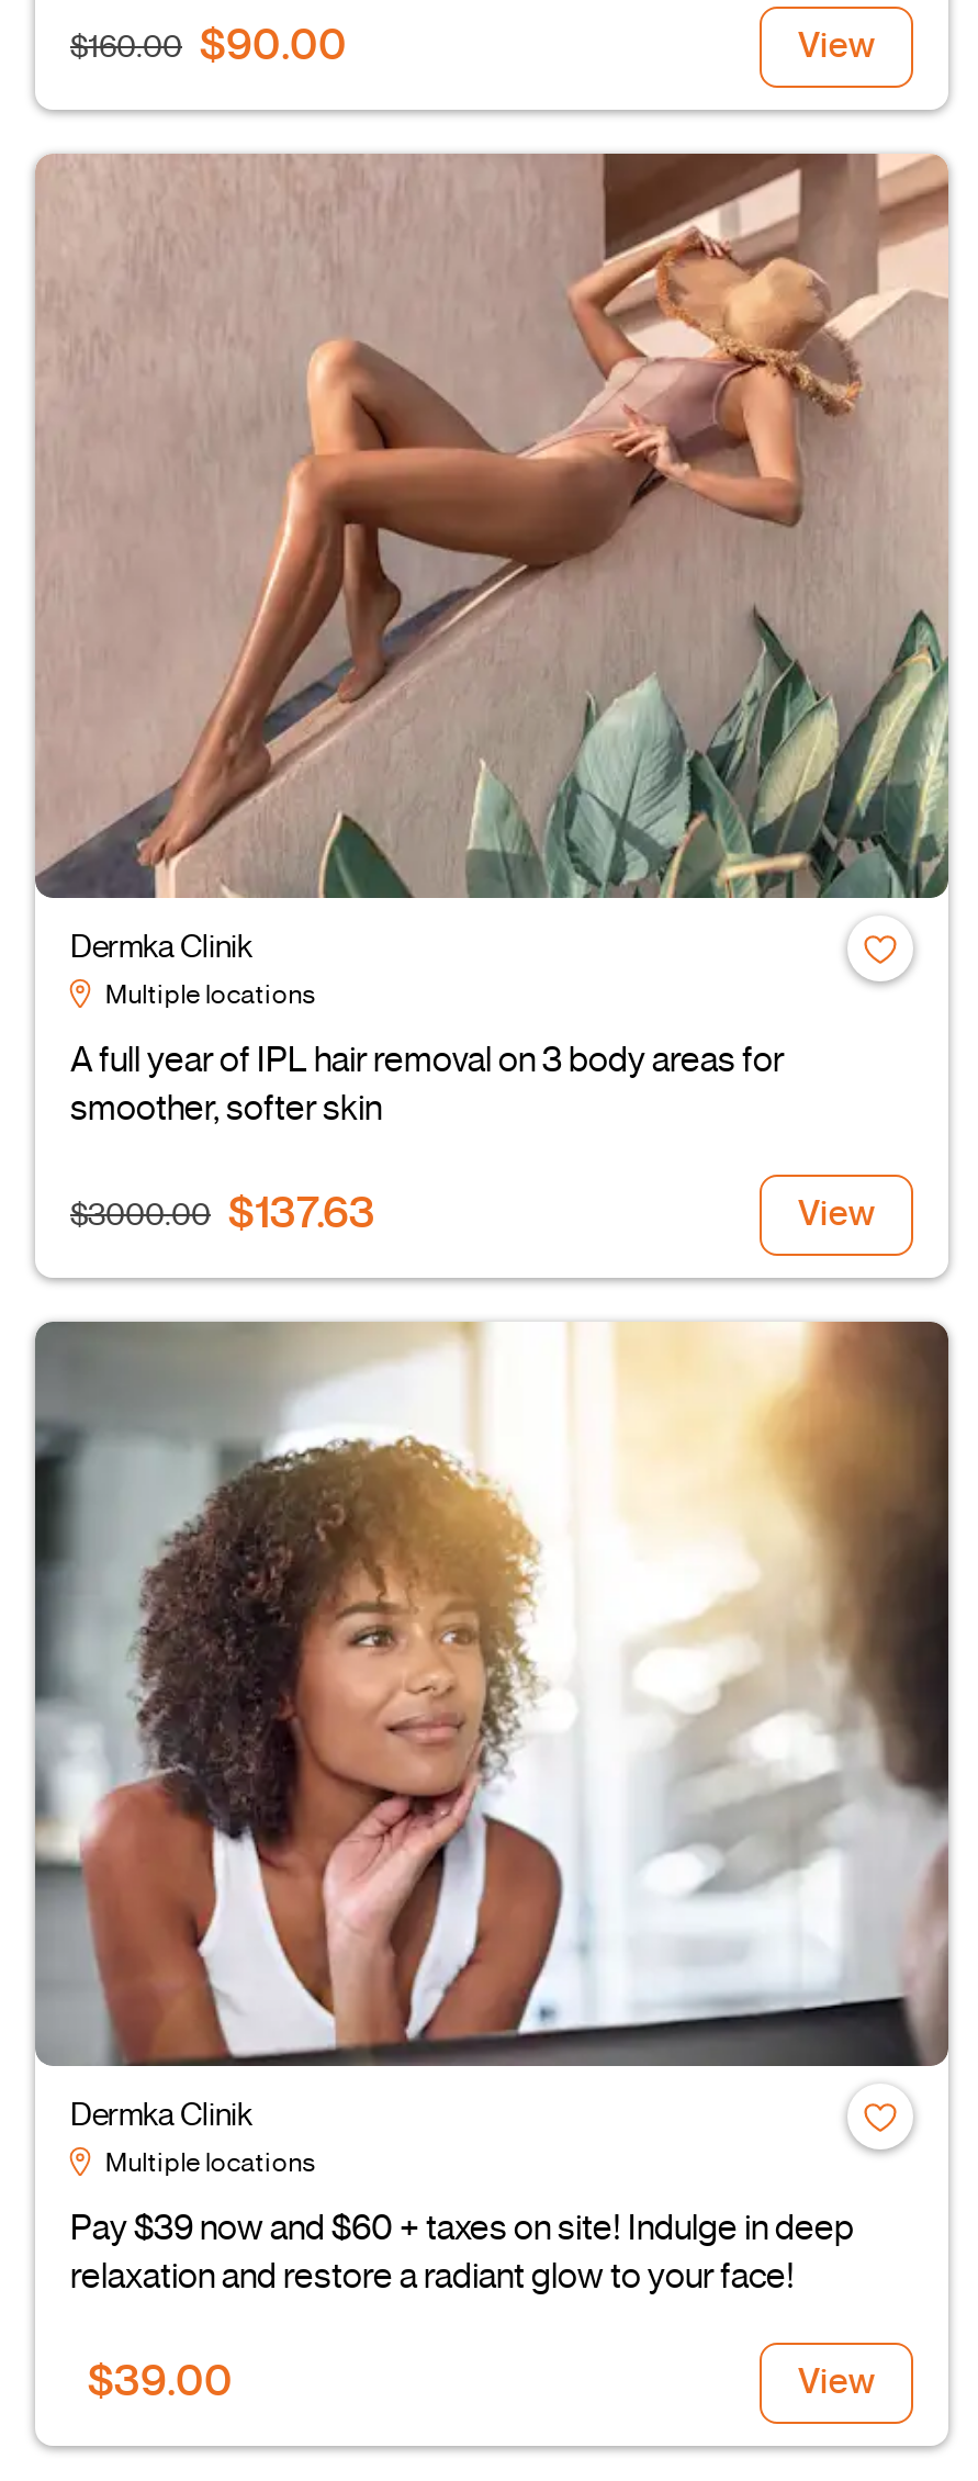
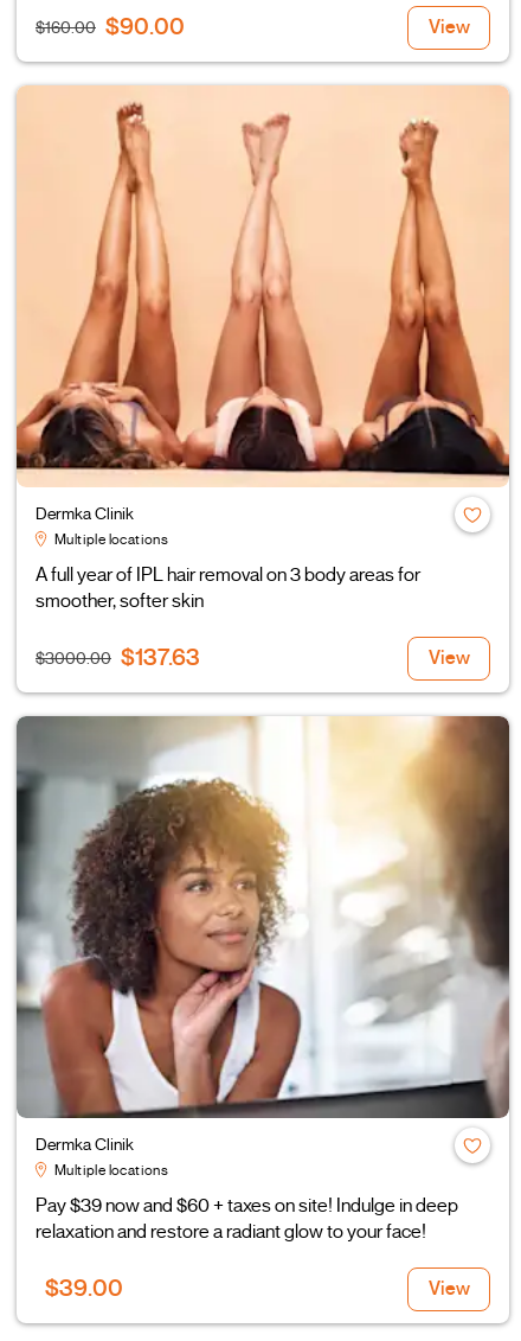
- [image]
+ [image]
